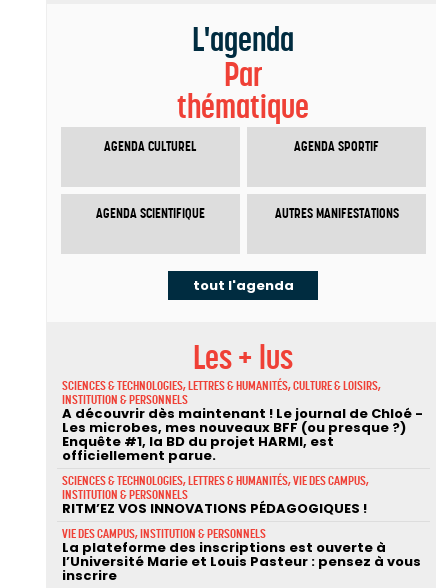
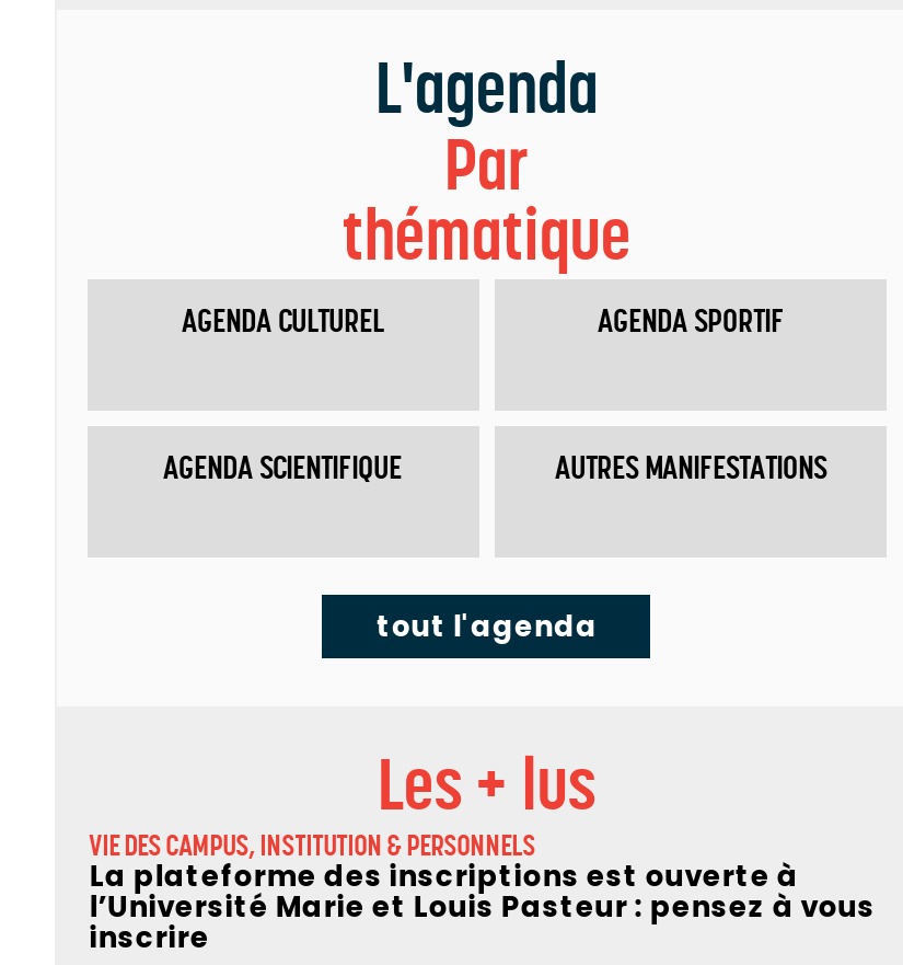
- SCIENCES & TECHNOLOGIES, LETTRES & HUMANITÉS, CULTURE & LOISIRS,
- INSTITUTION & PERSONNELS
- A découvrir dès maintenant ! Le journal de Chloé -
- Les microbes, mes nouveaux BFF (ou presque ?)
- Enquête #1, la BD du projet HARMI, est
- officiellement parue.
- SCIENCES & TECHNOLOGIES, LETTRES & HUMANITÉS, VIE DES CAMPUS,
- INSTITUTION & PERSONNELS
- RITM’EZ VOS INNOVATIONS PÉDAGOGIQUES !
